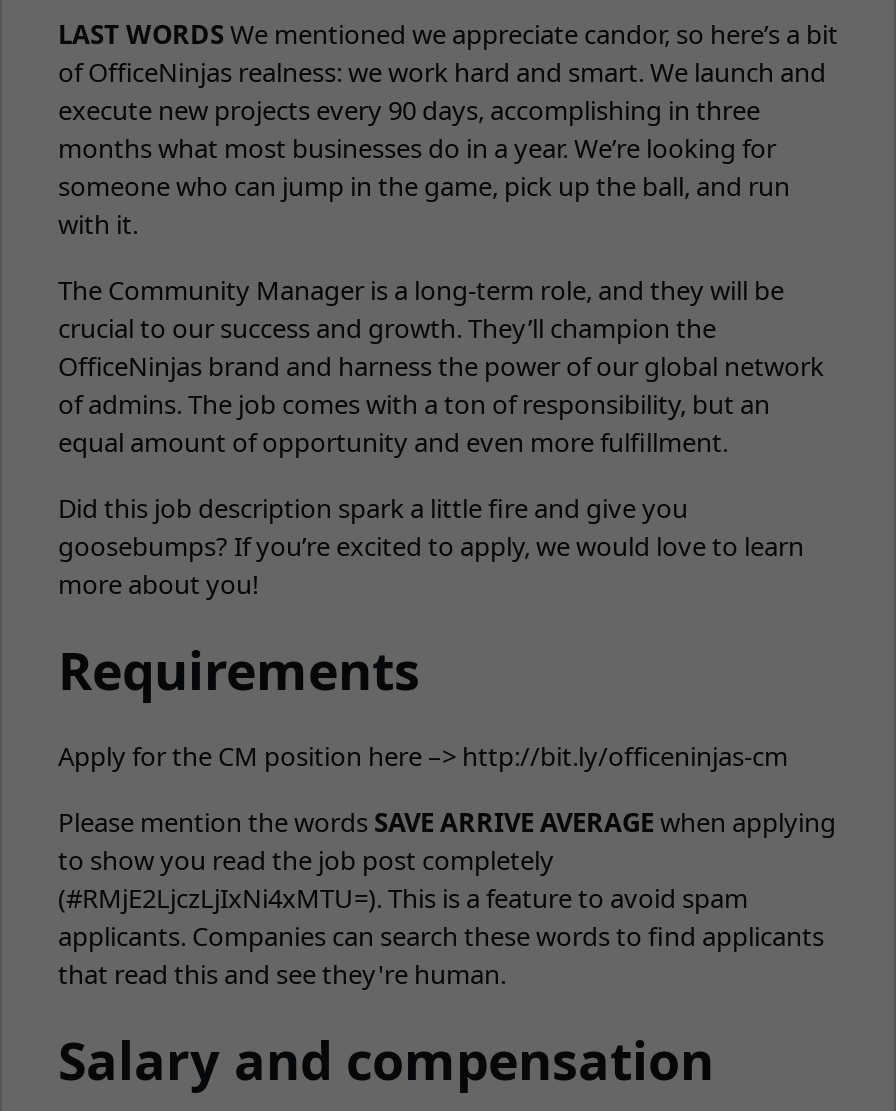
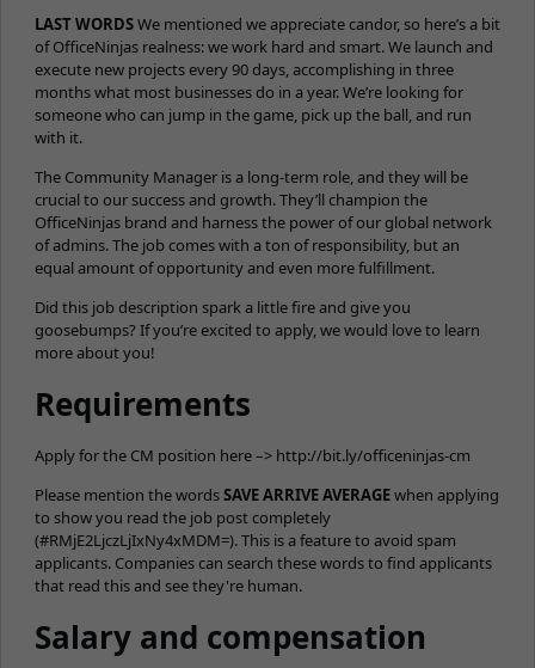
- (#RMjE2LjczLjIxNi4xMTU=). This is a feature to avoid spam
+ (#RMjE2LjczLjIxNy4xMDM=). This is a feature to avoid spam
